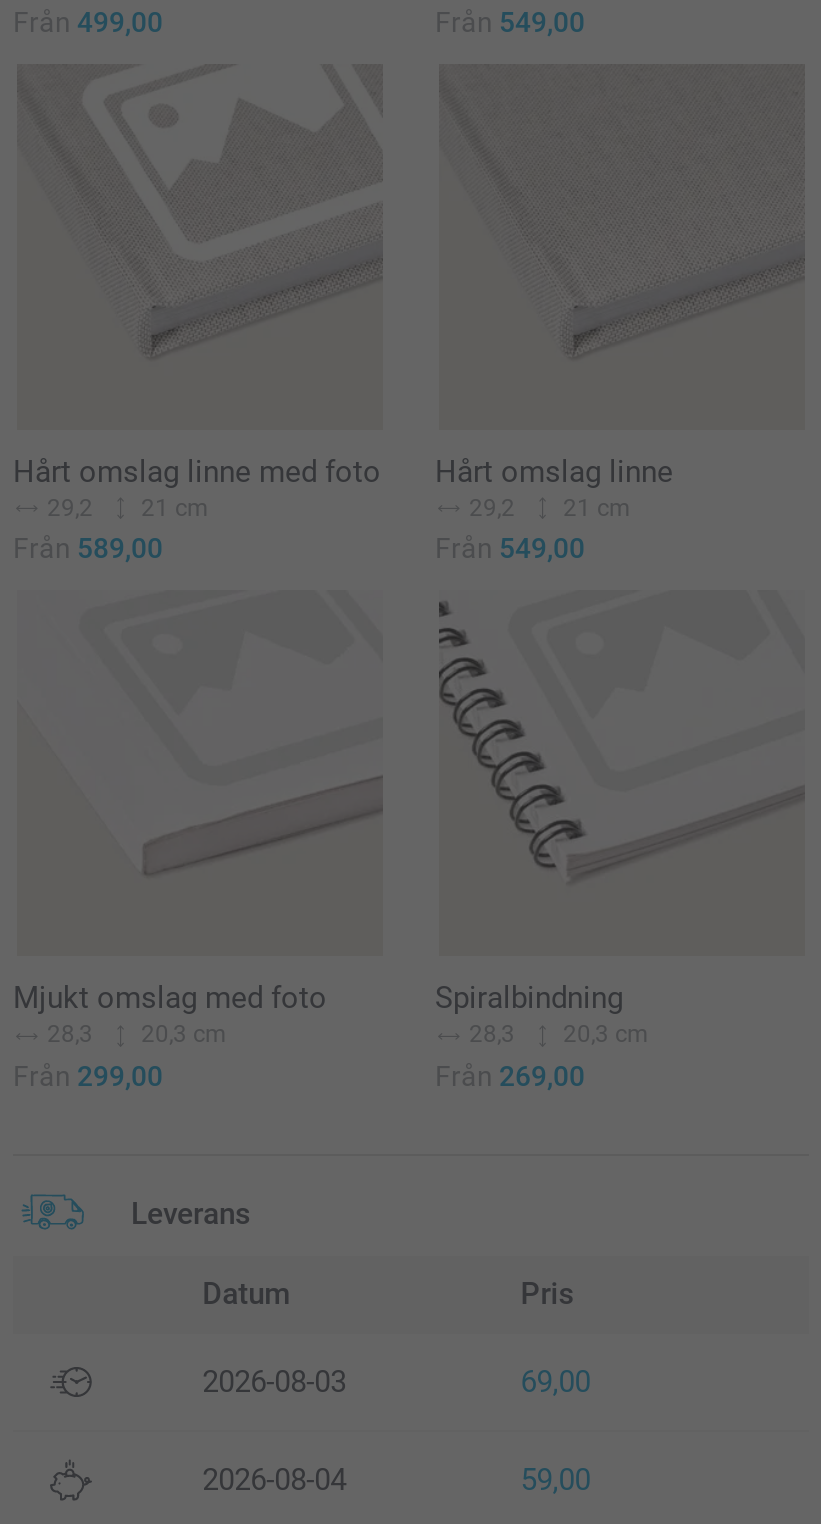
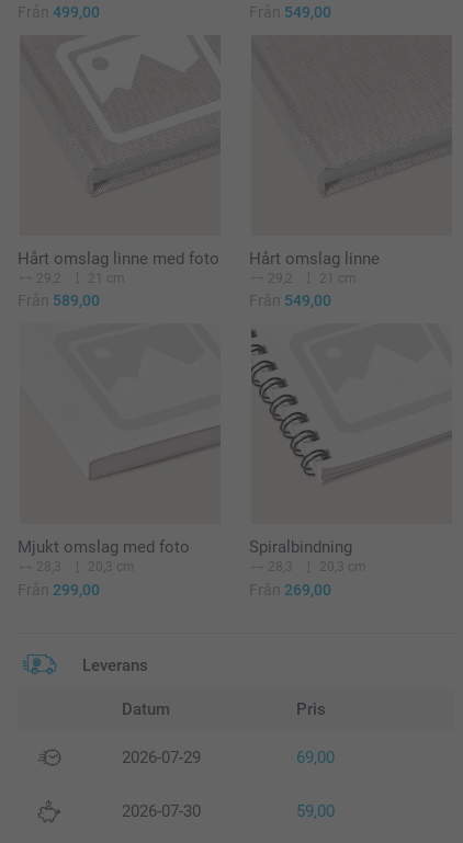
- 2026-08-03
+ 2026-07-29

- 2026-08-04
+ 2026-07-30
